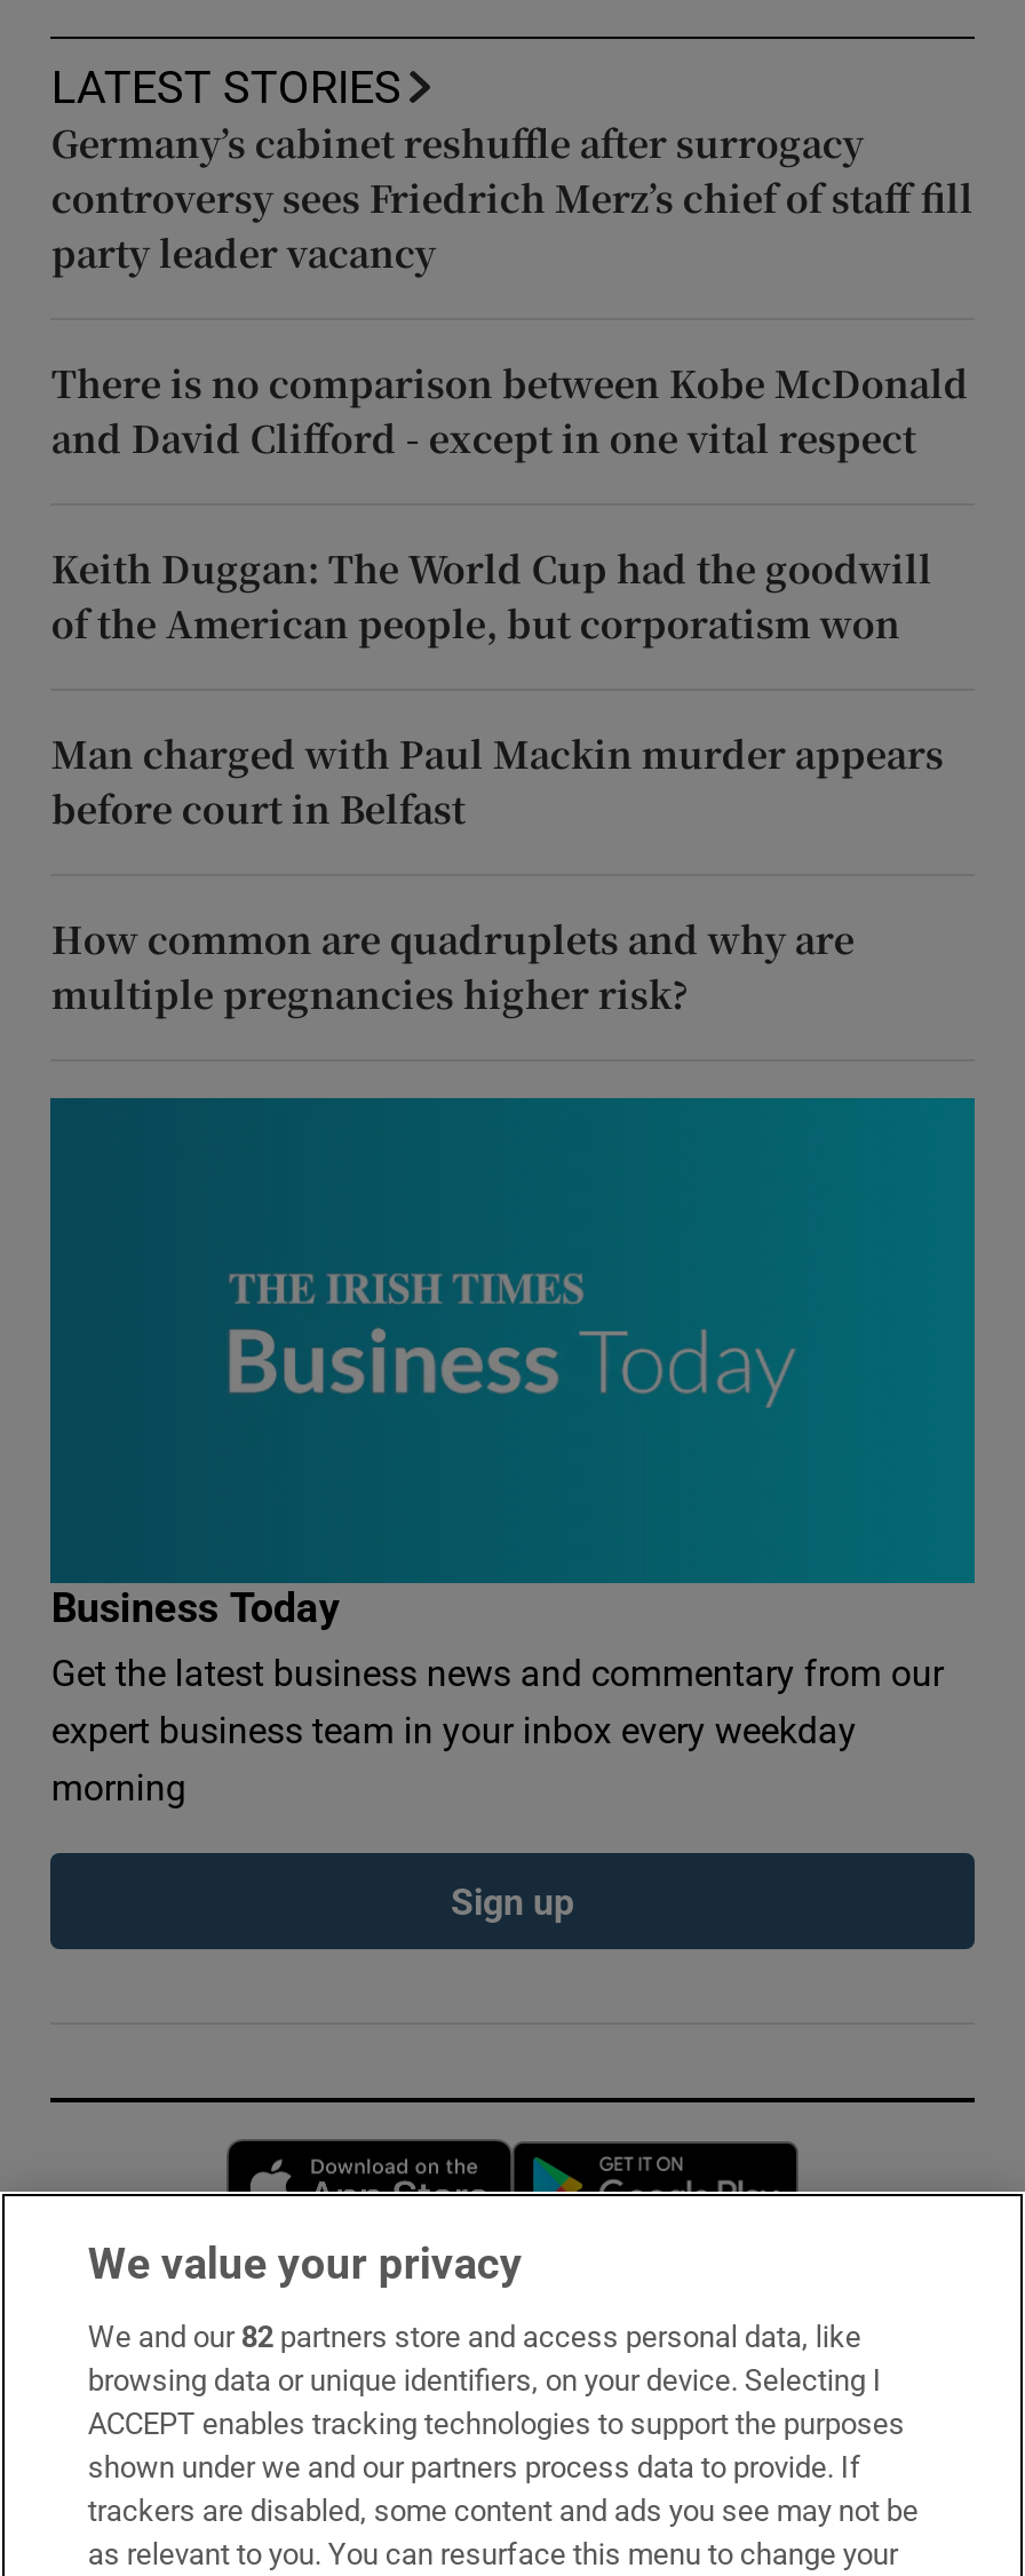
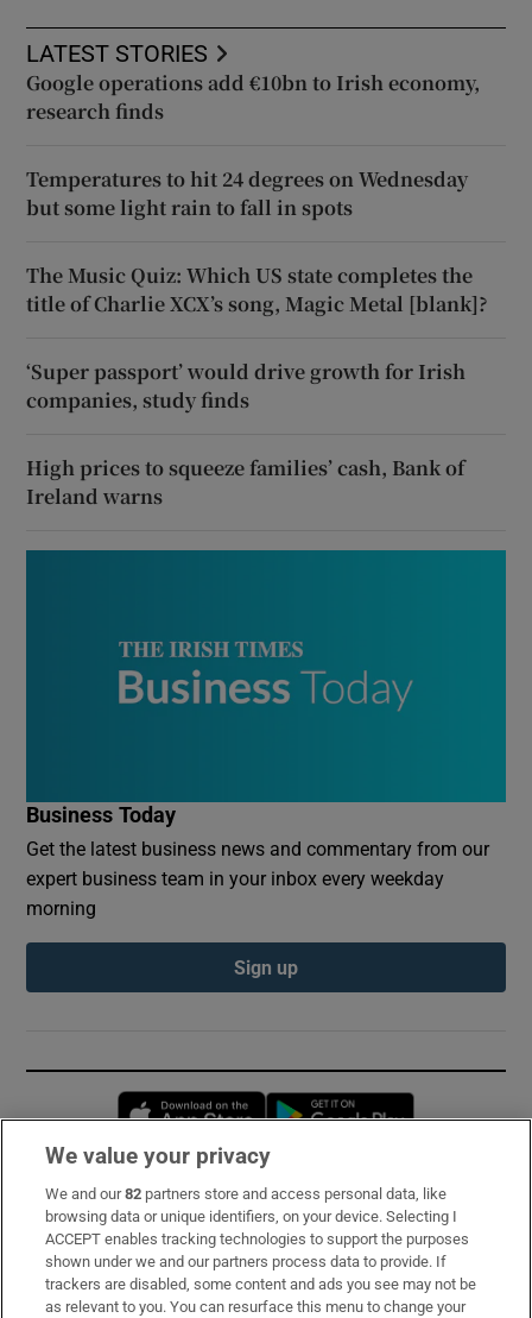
- Germany’s cabinet reshuffle after surrogacy
- controversy sees Friedrich Merz’s chief of staff fill
- party leader vacancy
+ Google operations add €10bn to Irish economy,
+ research finds

- There is no comparison between Kobe McDonald
- and David Clifford - except in one vital respect
+ Temperatures to hit 24 degrees on Wednesday
+ but some light rain to fall in spots

- Keith Duggan: The World Cup had the goodwill
- of the American people, but corporatism won
+ The Music Quiz: Which US state completes the
+ title of Charlie XCX’s song, Magic Metal [blank]?

- Man charged with Paul Mackin murder appears
- before court in Belfast
+ ‘Super passport’ would drive growth for Irish
+ companies, study finds

- How common are quadruplets and why are
- multiple pregnancies higher risk?
+ High prices to squeeze families’ cash, Bank of
+ Ireland warns
